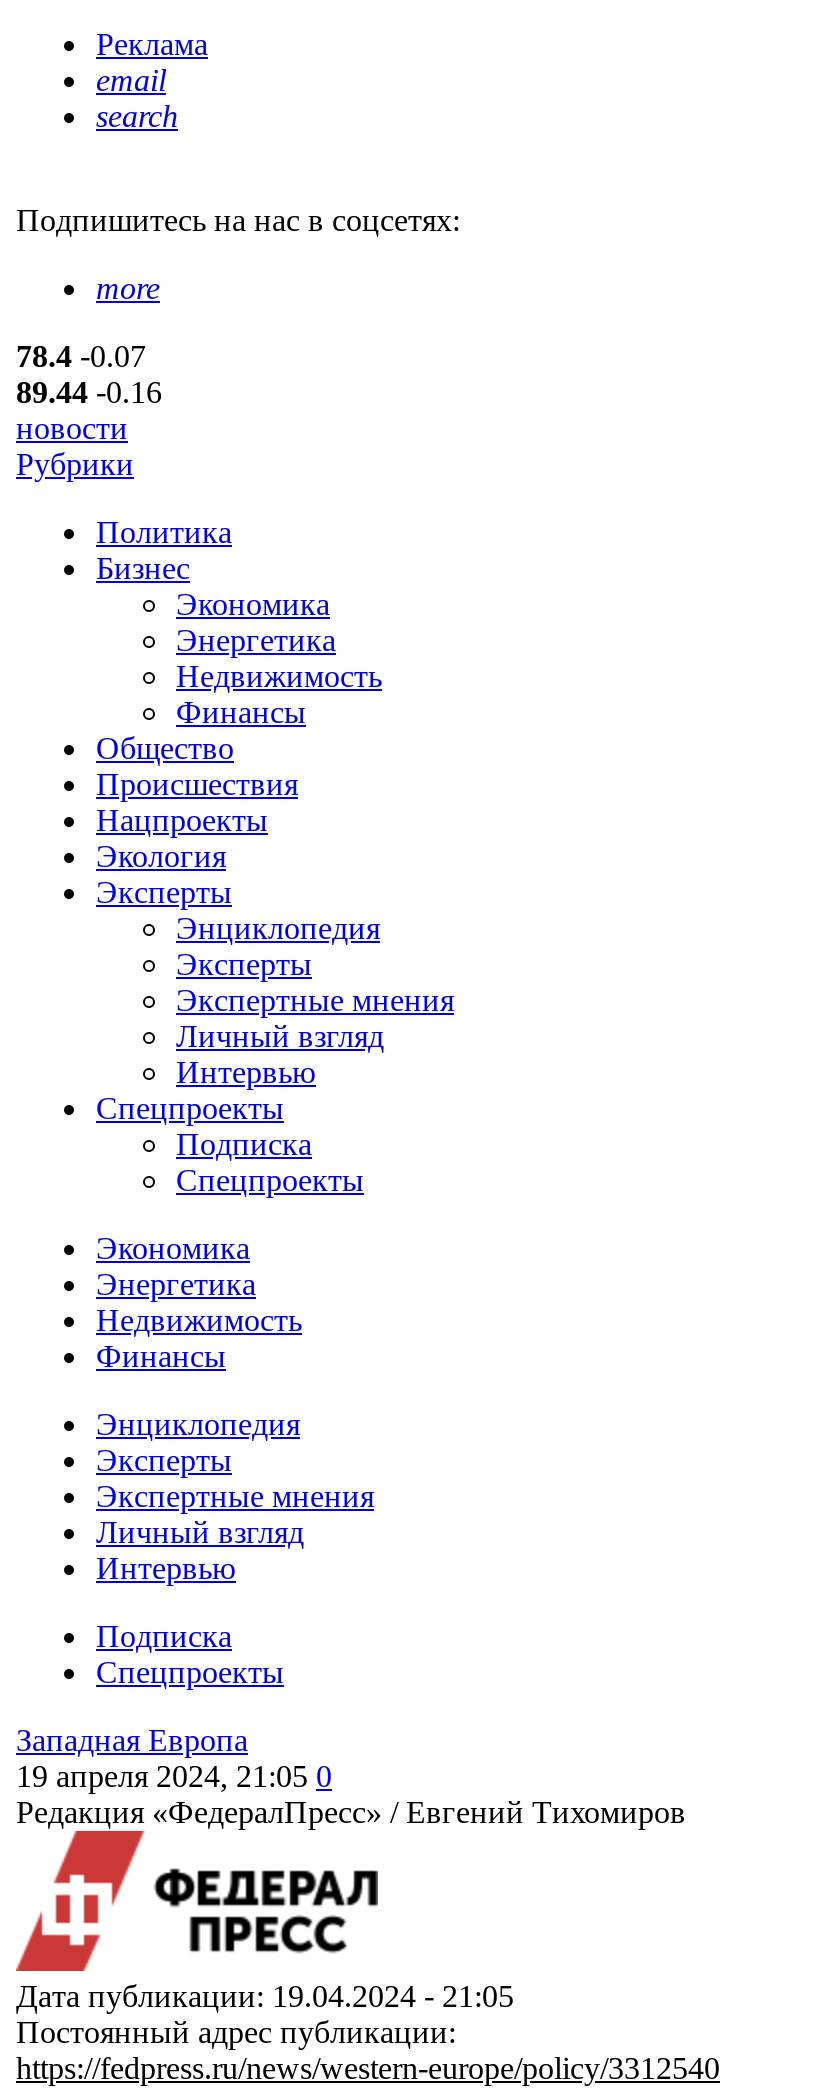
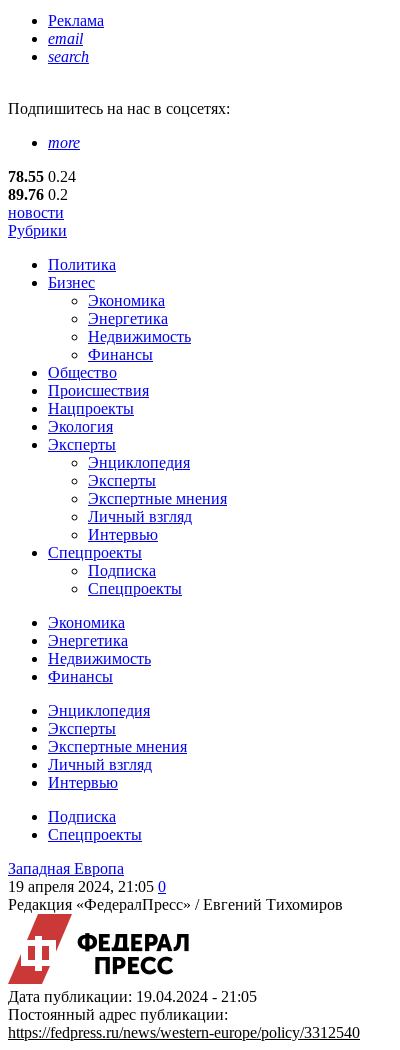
- 78.4 -0.07
+ 78.55 0.24

- 89.44 -0.16
+ 89.76 0.2
